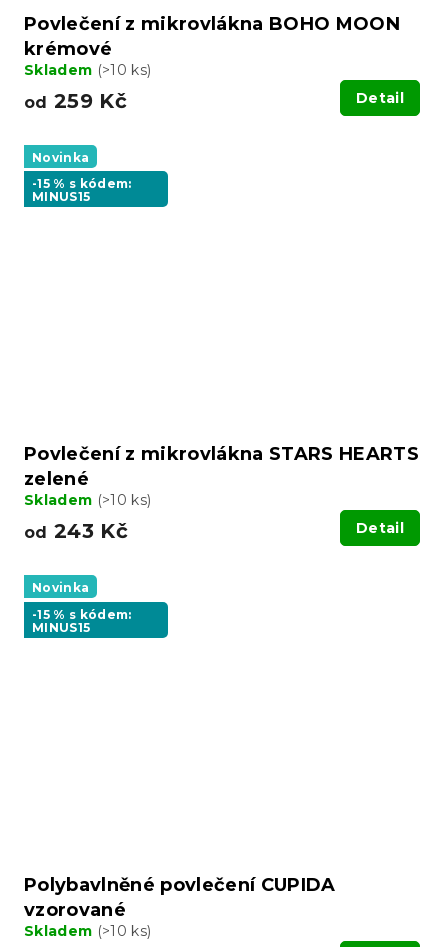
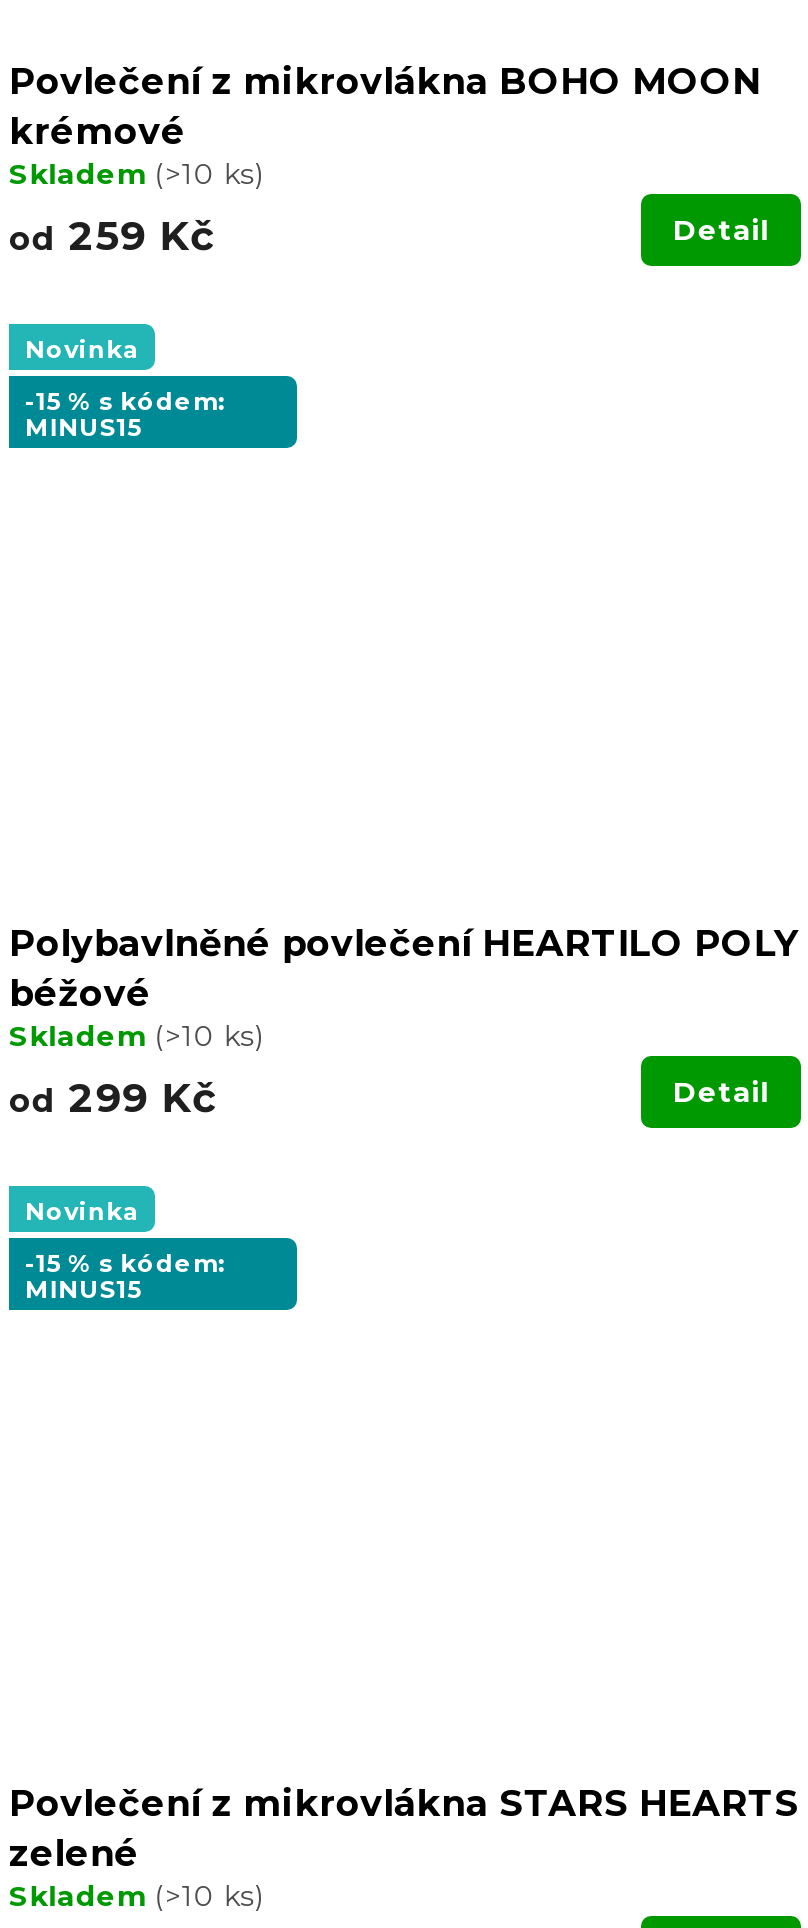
+ Polybavlněné povlečení HEARTILO POLY
+ béžové

moved down: Povlečení z mikrovlákna STARS HEARTS | zelené

- od 243 Kč
+ od 299 Kč

- Polybavlněné povlečení CUPIDA
- vzorované
